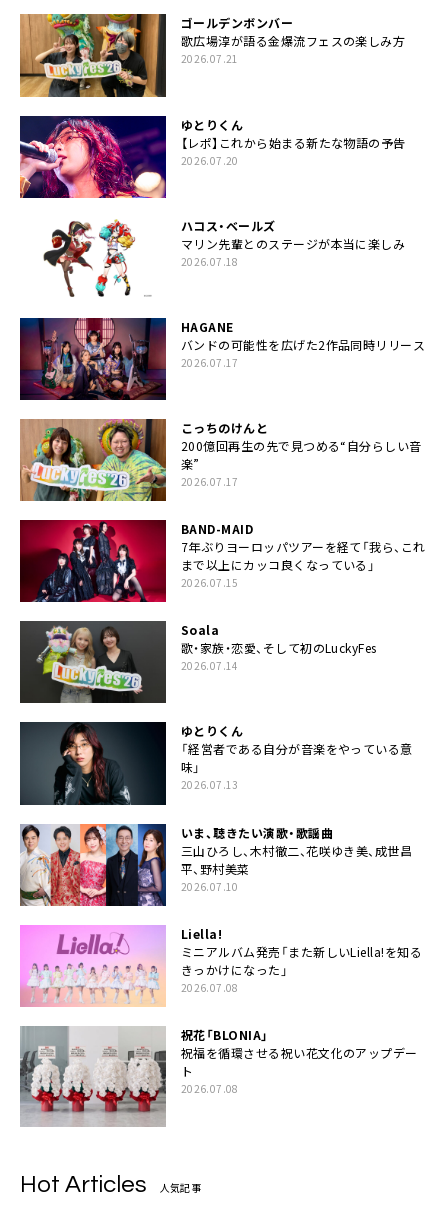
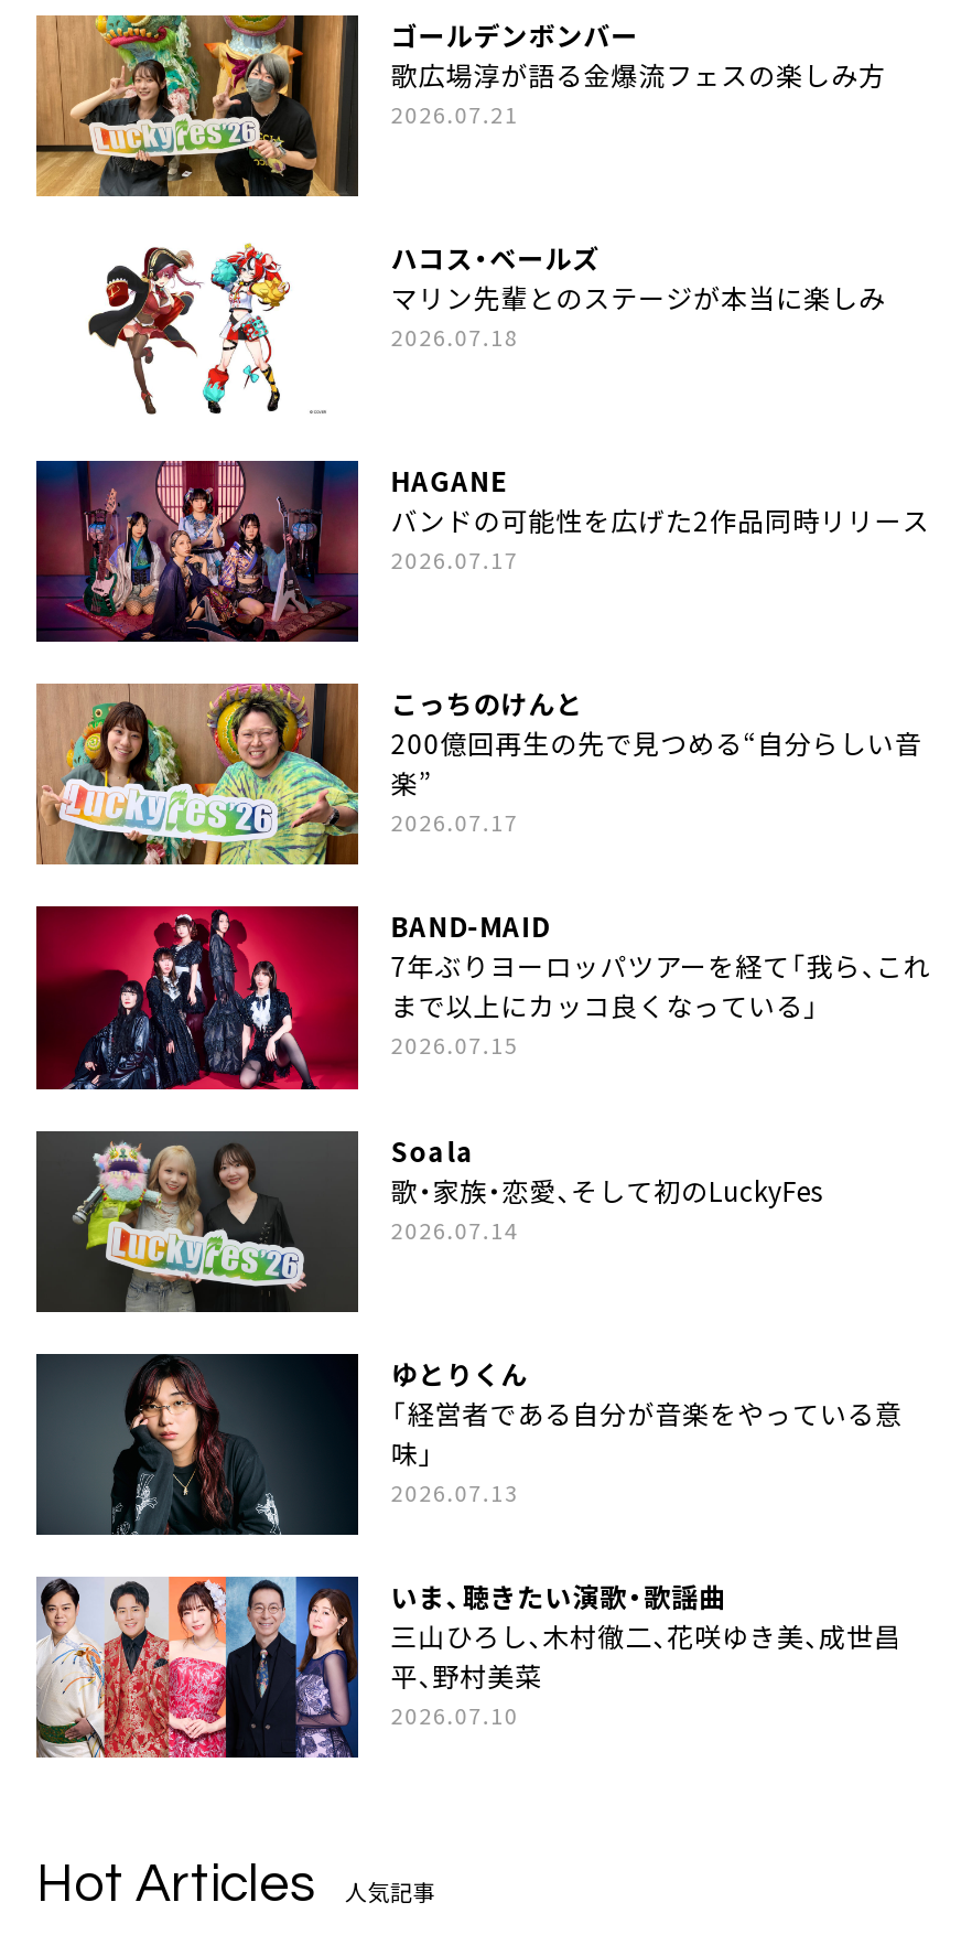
- [image]
- ゆとりくん
- 【レポ】これから始まる新たな物語の予告
- 2026.07.20

- [image]
- Liella!
- ミニアルバム発売「また新しいLiella!を知る
- きっかけになった」
- 2026.07.08
- 祝花「BLONIA」
- 祝福を循環させる祝い花文化のアップデー
- ト
- 2026.07.08

- [image]
